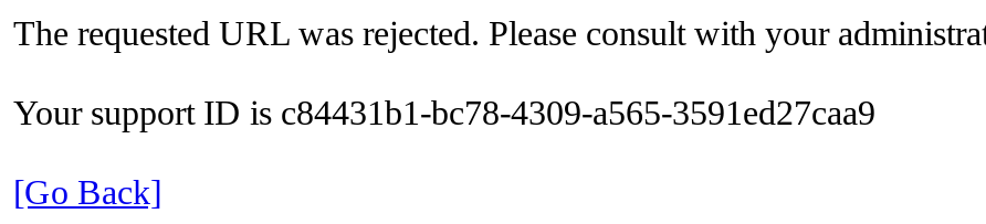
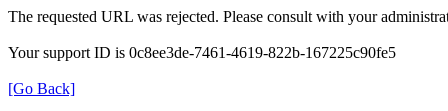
- Your support ID is c84431b1-bc78-4309-a565-3591ed27caa9
+ Your support ID is 0c8ee3de-7461-4619-822b-167225c90fe5
